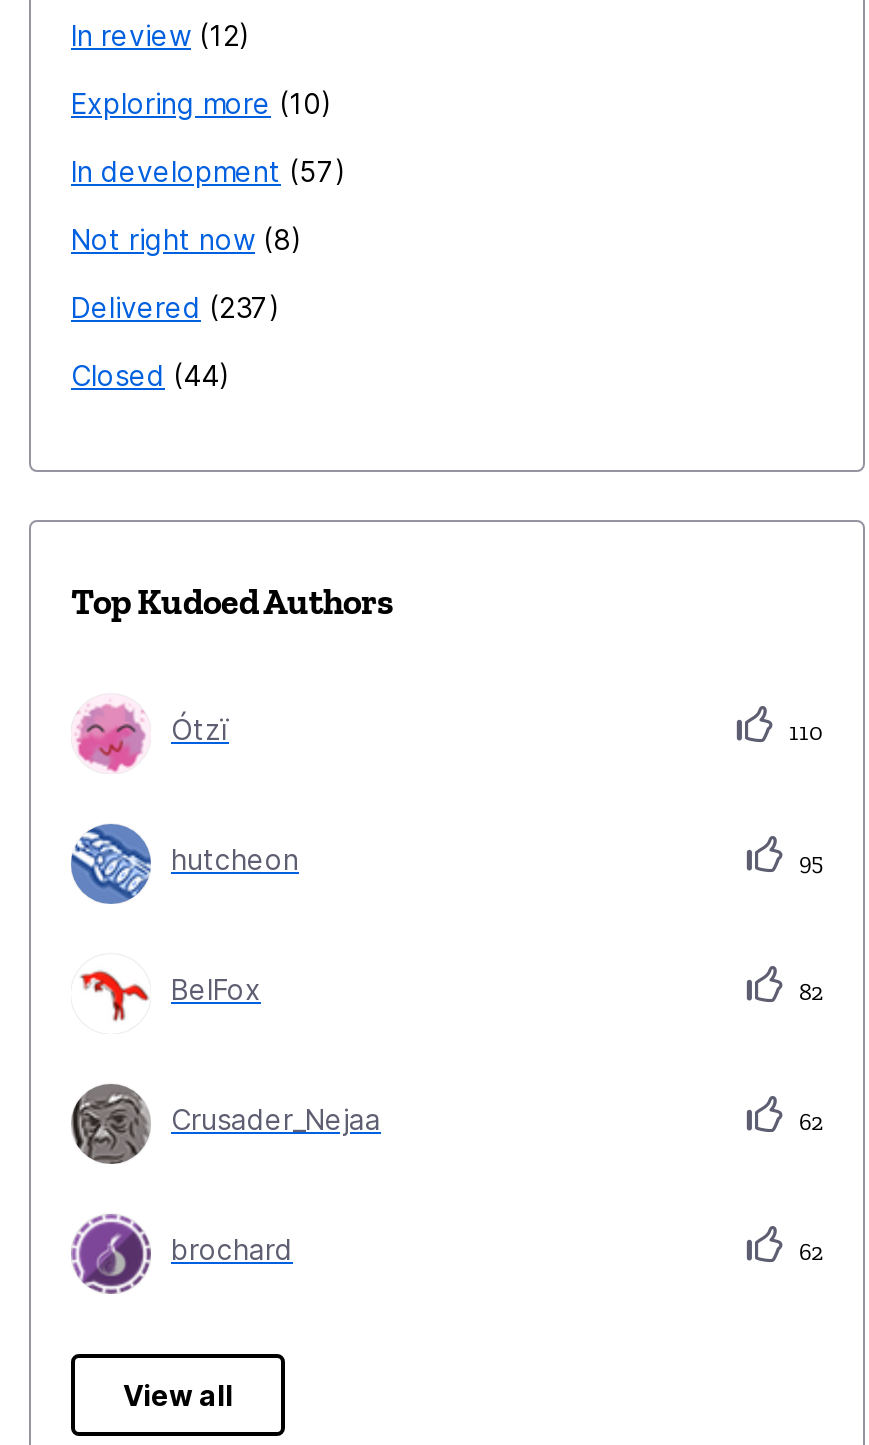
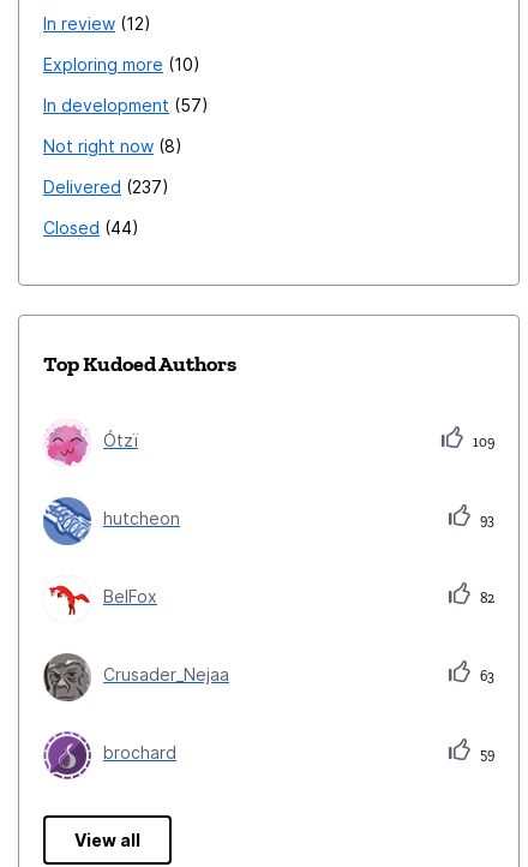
- 110
+ 109

- 95
+ 93

- 62
+ 63

- 62
+ 59
